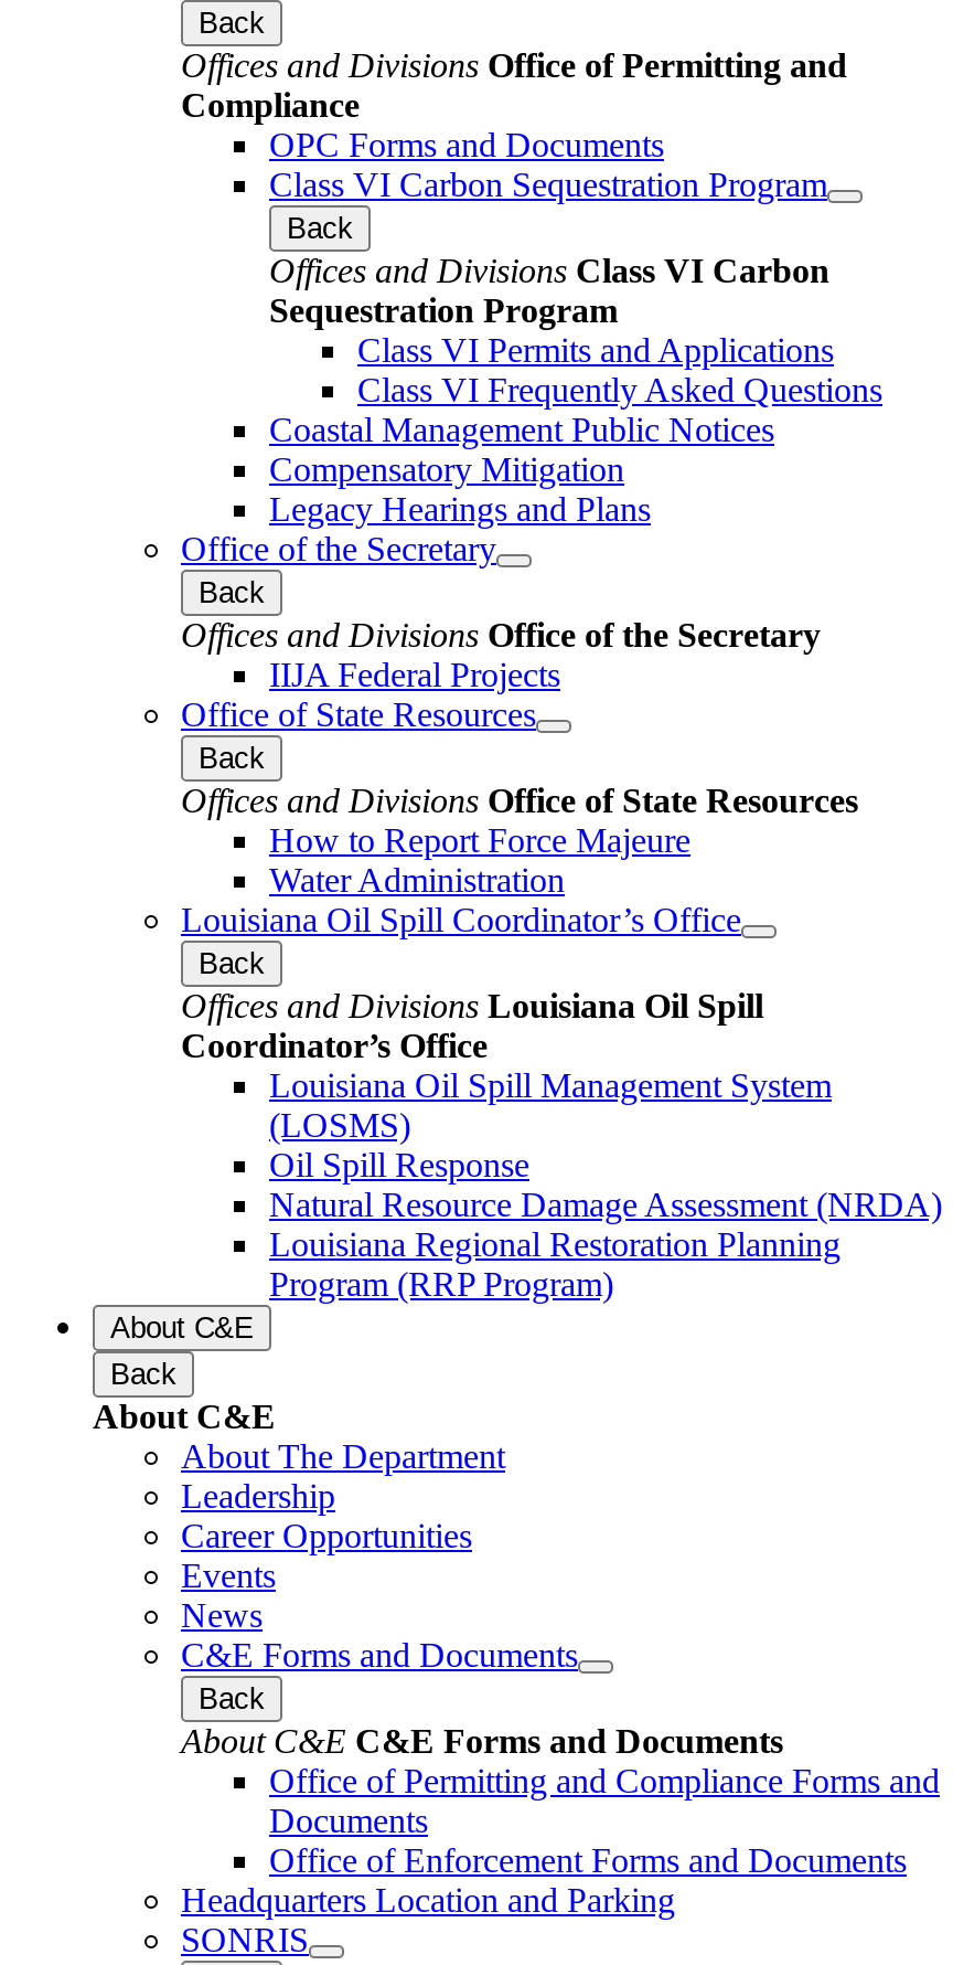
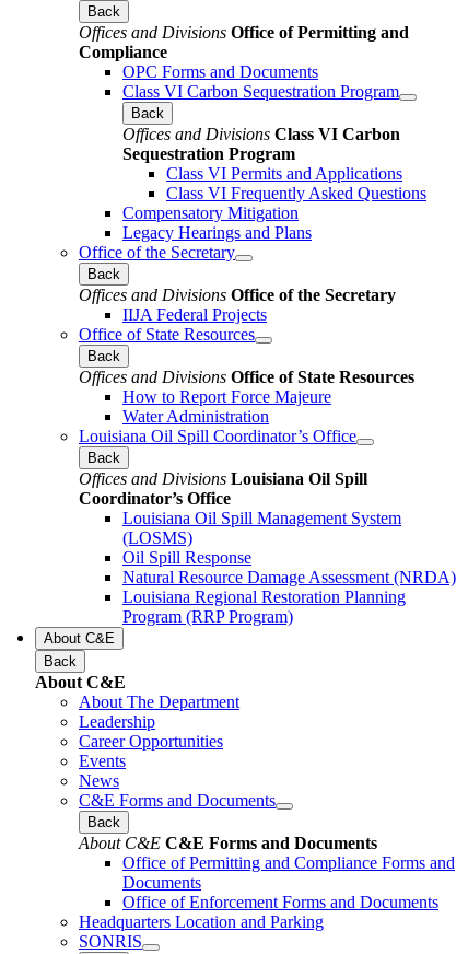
- Coastal Management Public Notices
